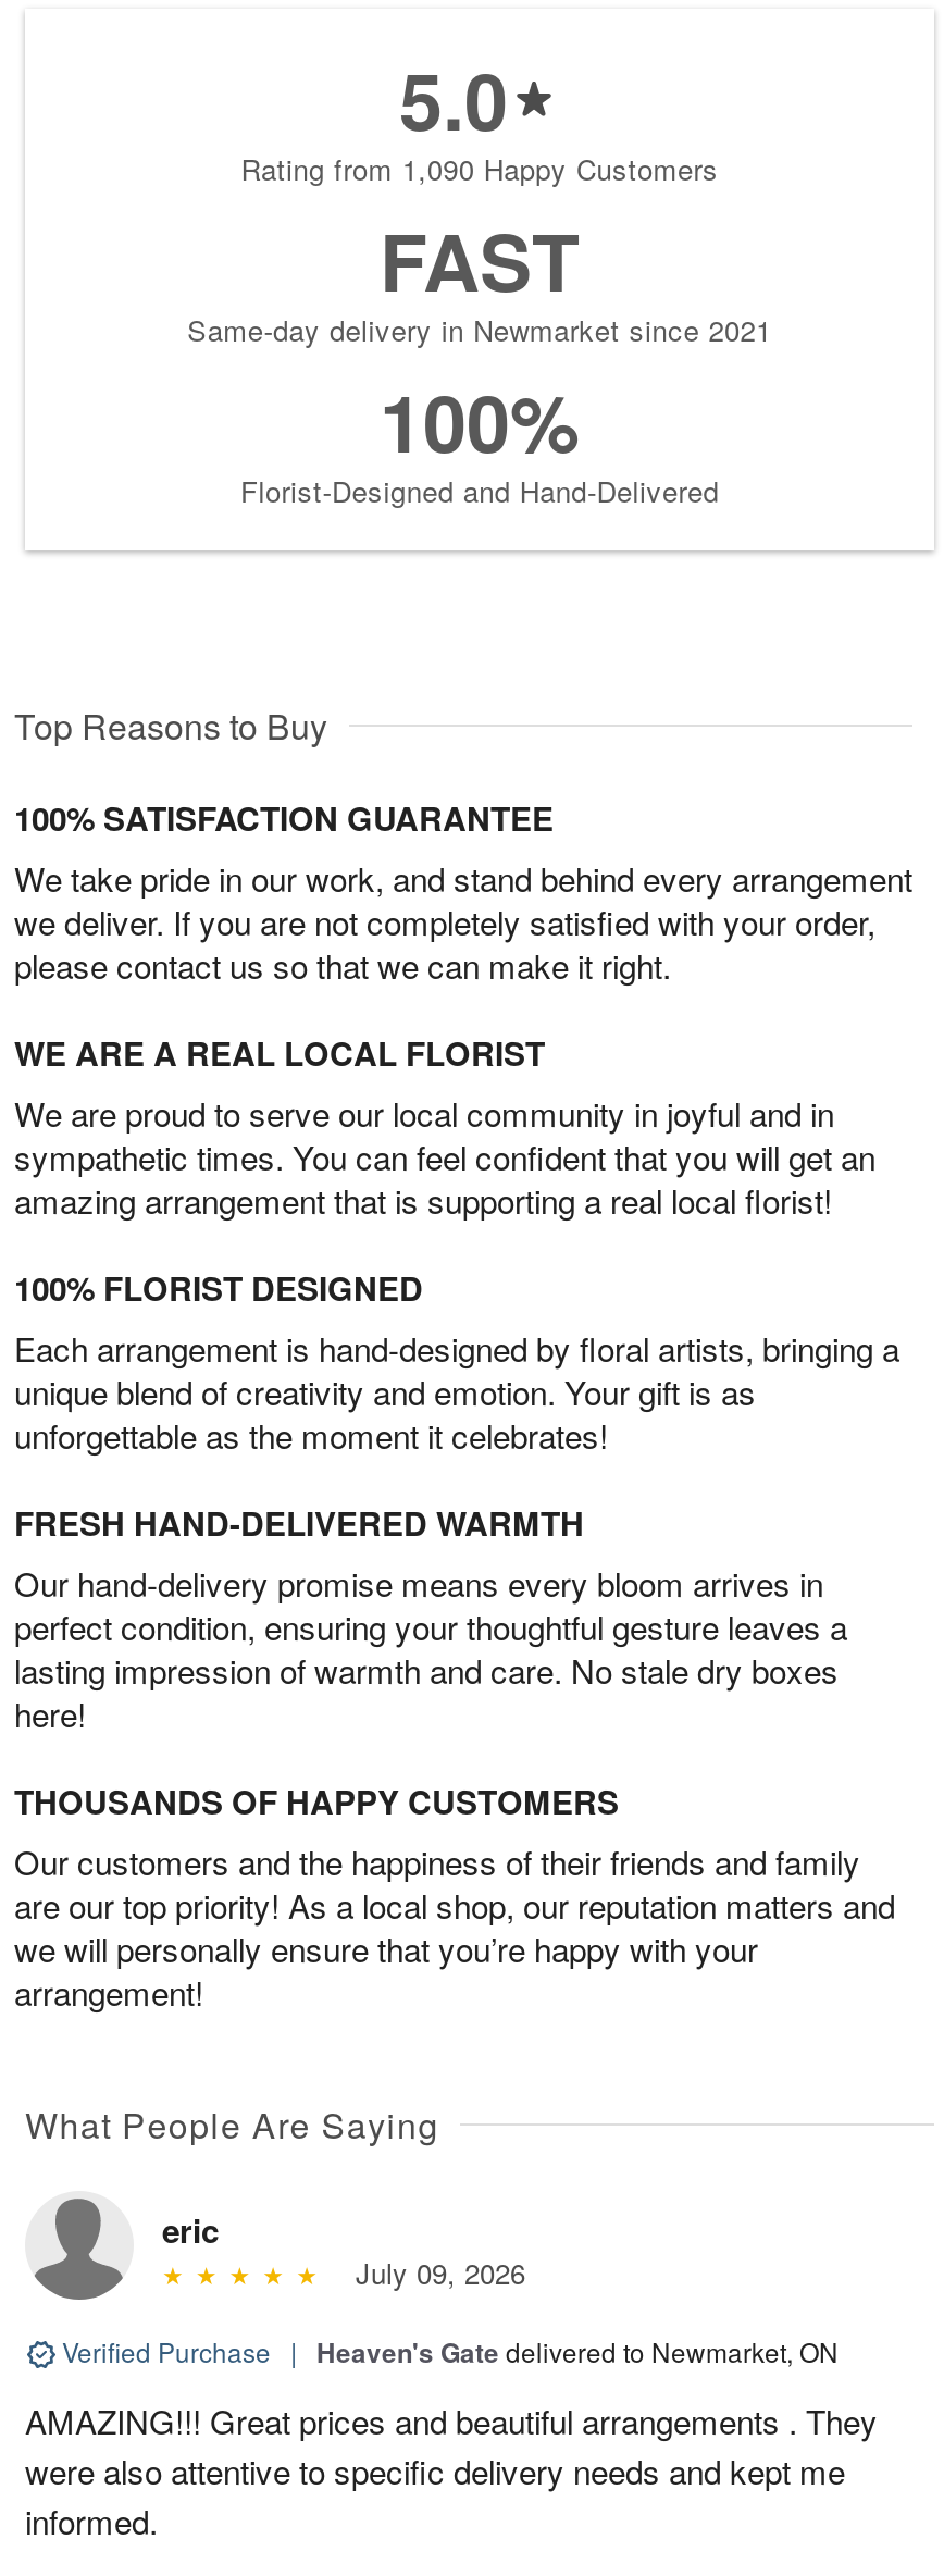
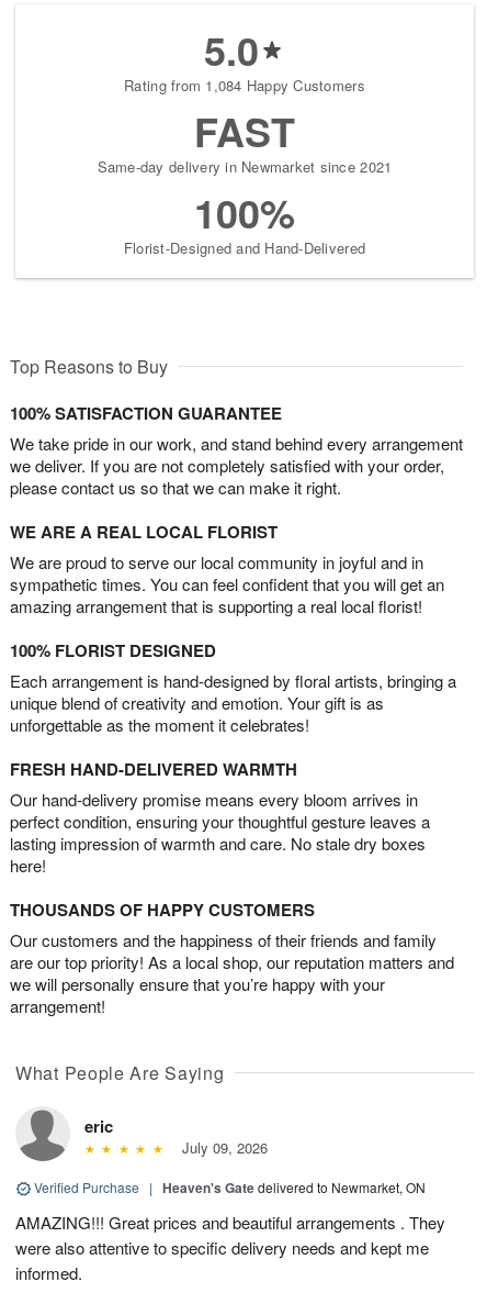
- Rating from 1,090 Happy Customers
+ Rating from 1,084 Happy Customers
